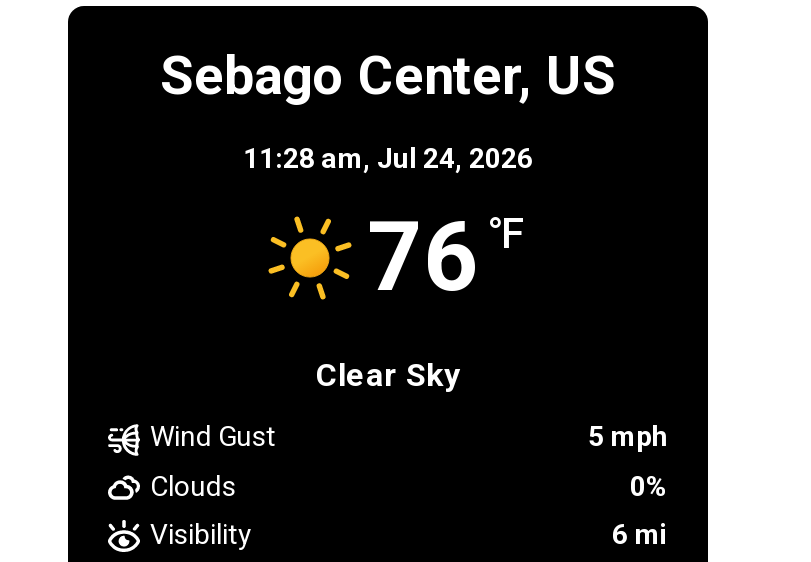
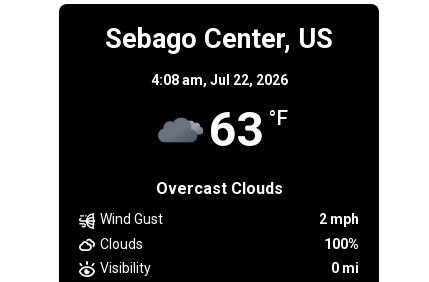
- [image]
- 11:28 am, Jul 24, 2026
- 76 °F
- Clear Sky
+ [image]
+ 4:08 am, Jul 22, 2026
+ 63 °F
+ Overcast Clouds

- 5 mph
+ 2 mph

- 0%
+ 100%

- 6 mi
+ 0 mi
